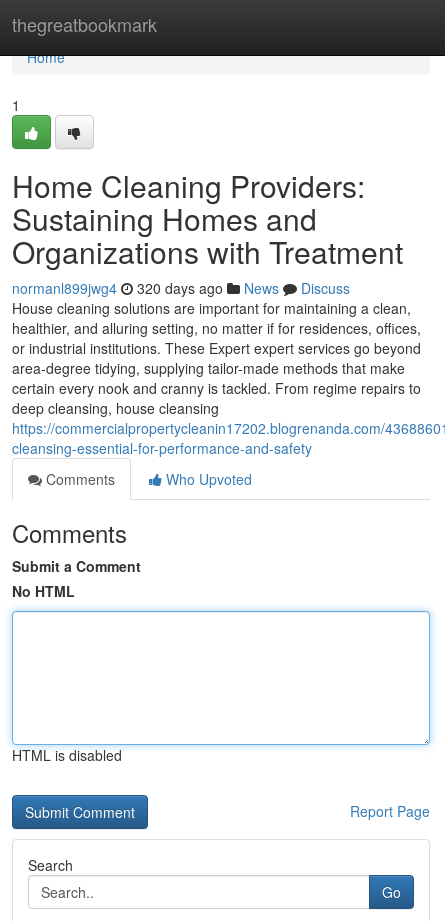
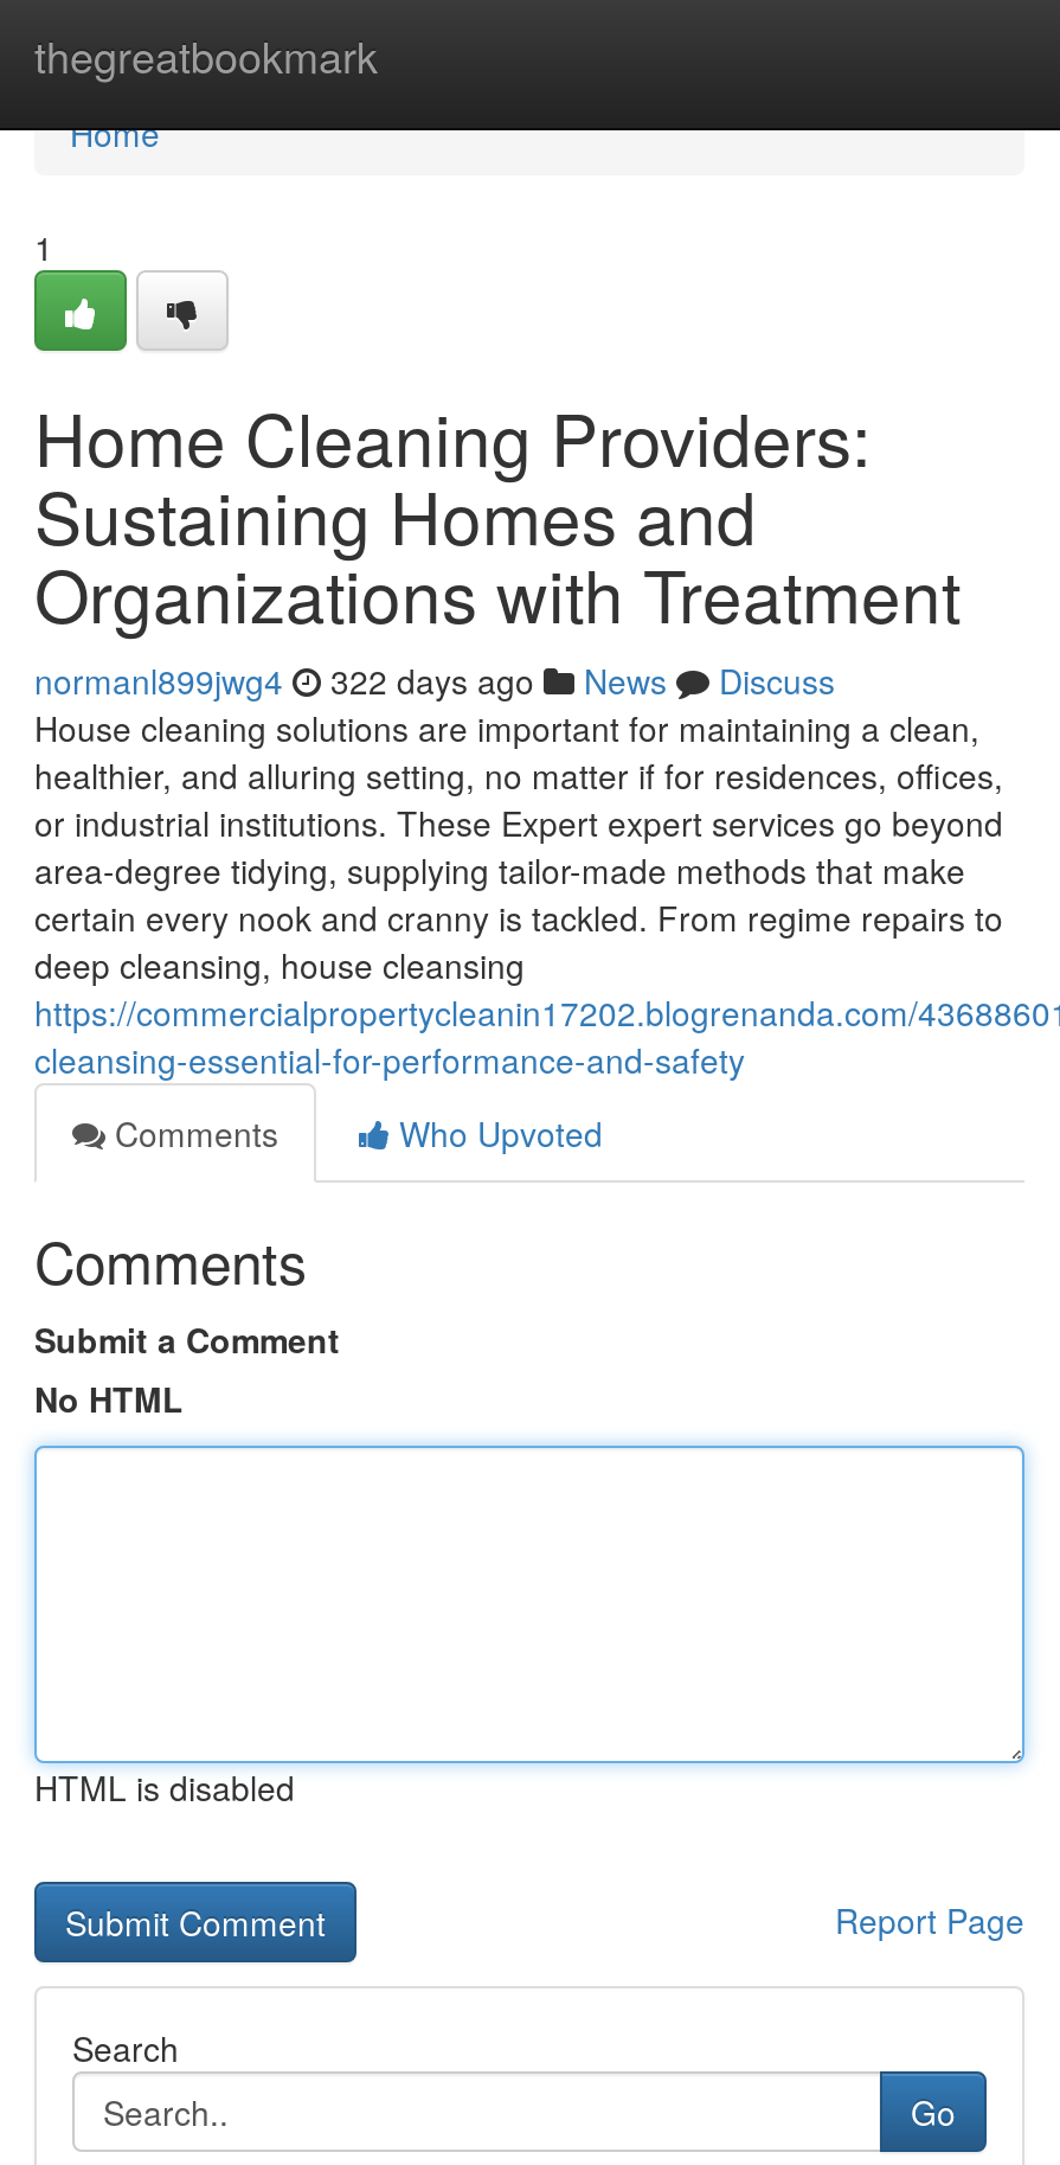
- normanl899jwg4 320 days ago News Discuss
+ normanl899jwg4 322 days ago News Discuss
